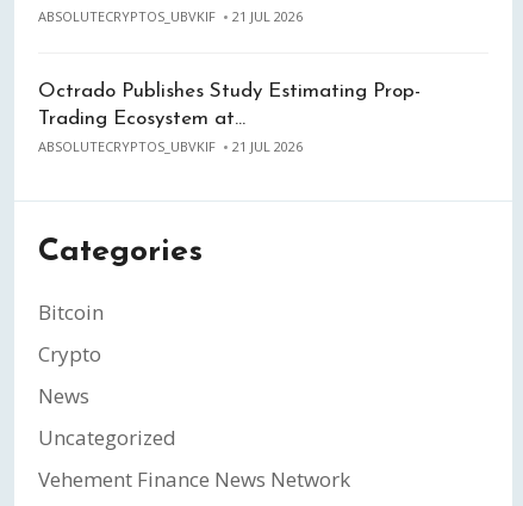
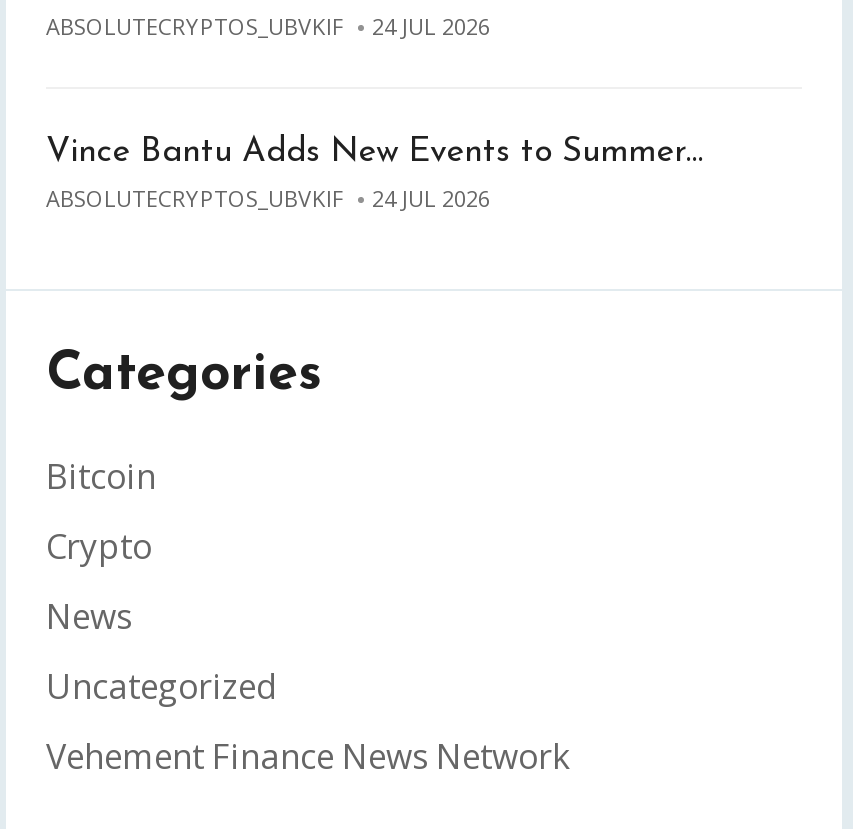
- ABSOLUTECRYPTOS_UBVKIF 21 JUL 2026
+ ABSOLUTECRYPTOS_UBVKIF 24 JUL 2026

- Octrado Publishes Study Estimating Prop-
- Trading Ecosystem at…
+ Vince Bantu Adds New Events to Summer…

- ABSOLUTECRYPTOS_UBVKIF 21 JUL 2026
+ ABSOLUTECRYPTOS_UBVKIF 24 JUL 2026
